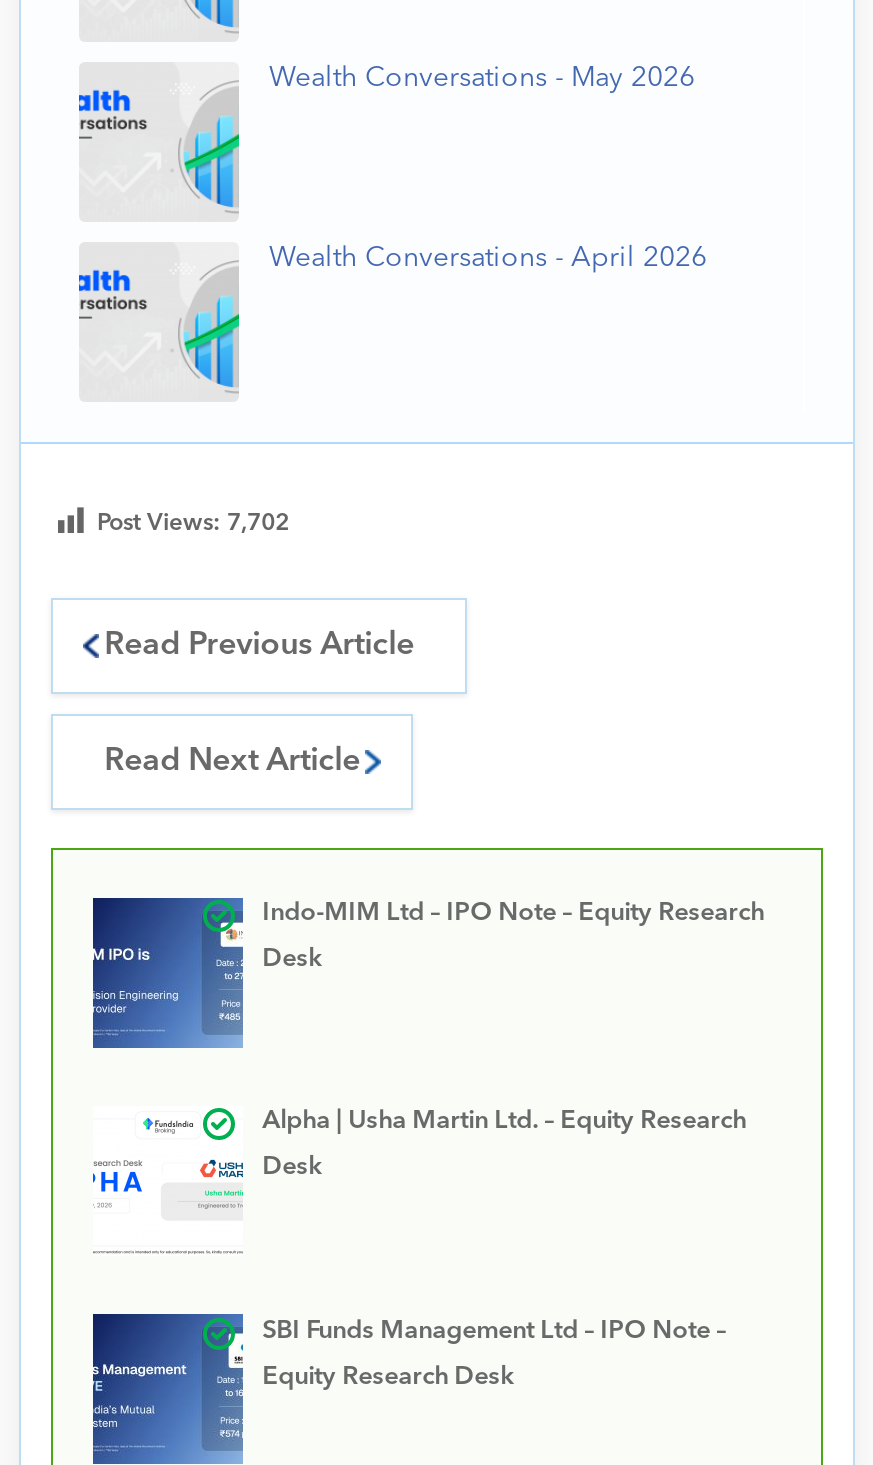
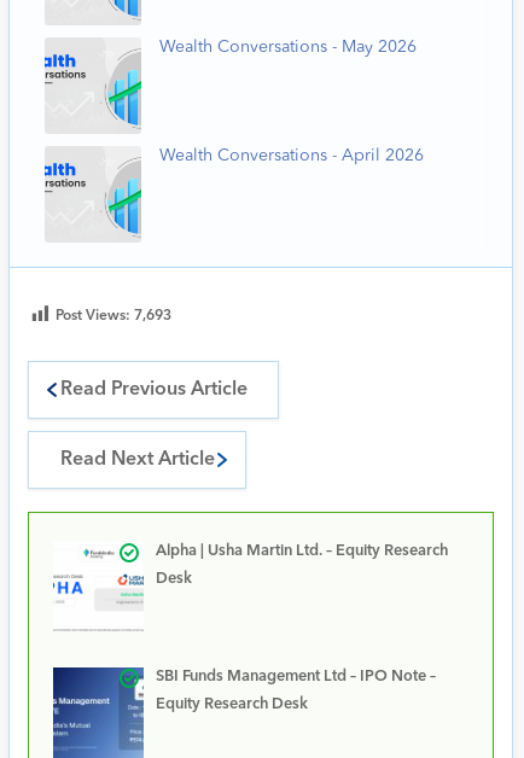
- Post Views: 7,702
+ Post Views: 7,693

- [image]
- Indo-MIM Ltd – IPO Note – Equity Research
- Desk
